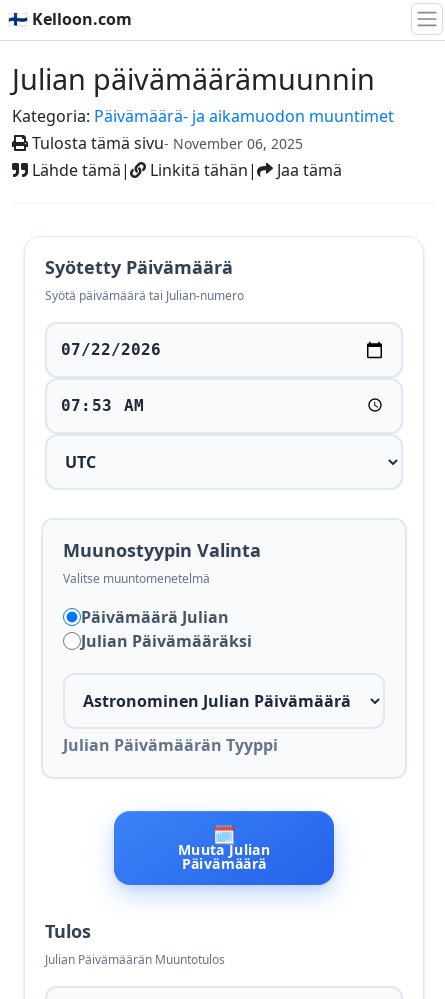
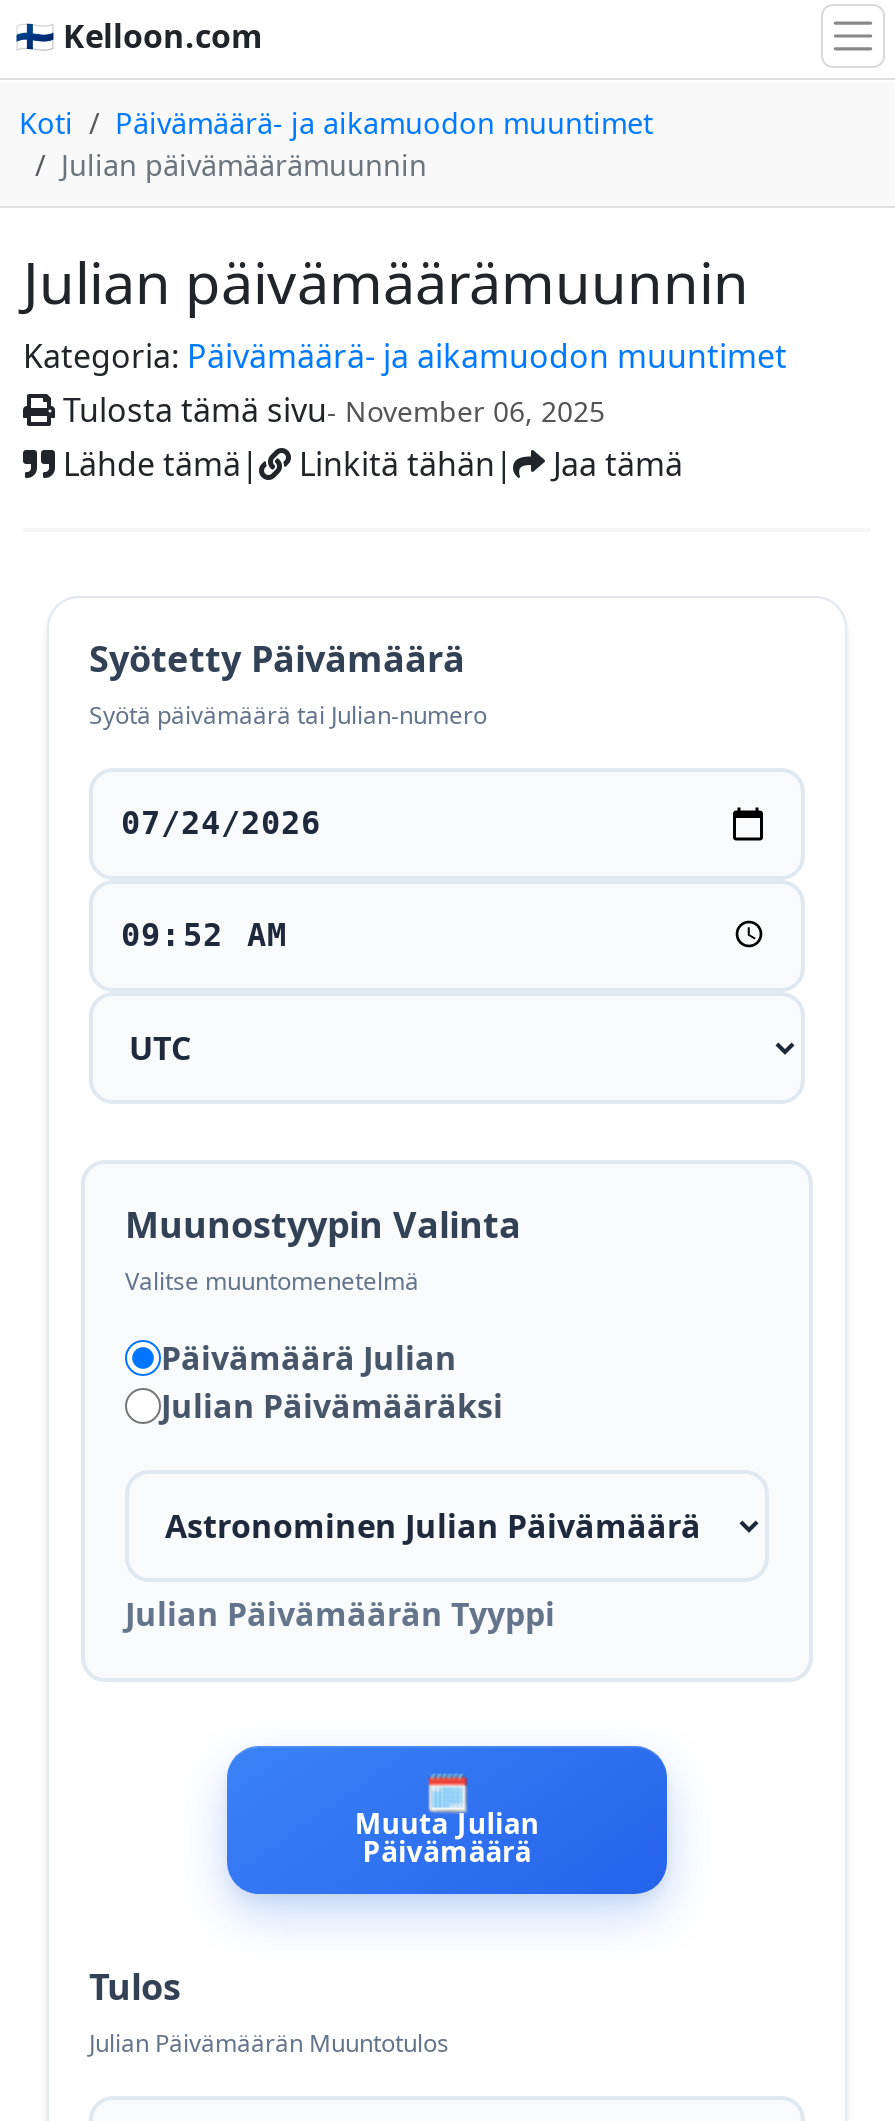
+ Koti
+ Päivämäärä- ja aikamuodon muuntimet
+ Julian päivämäärämuunnin
